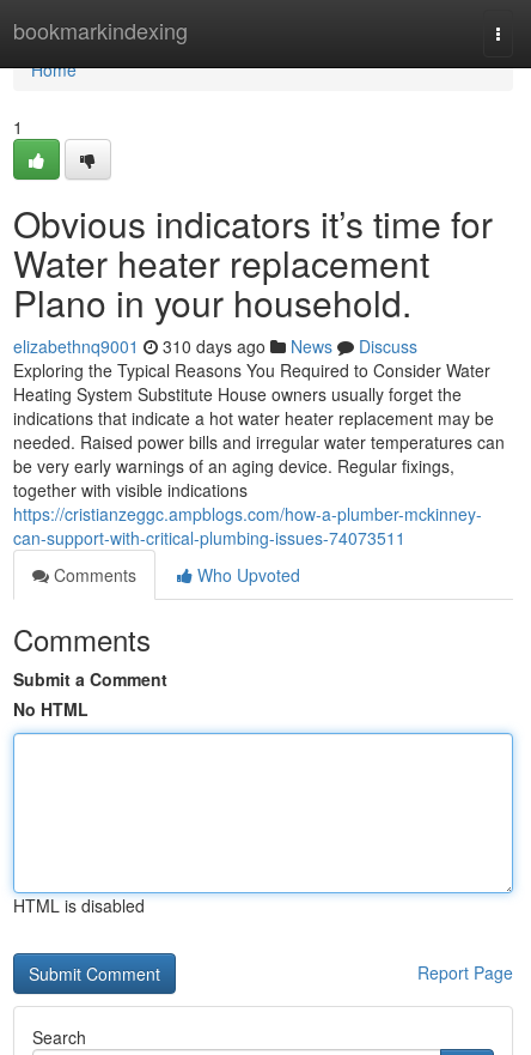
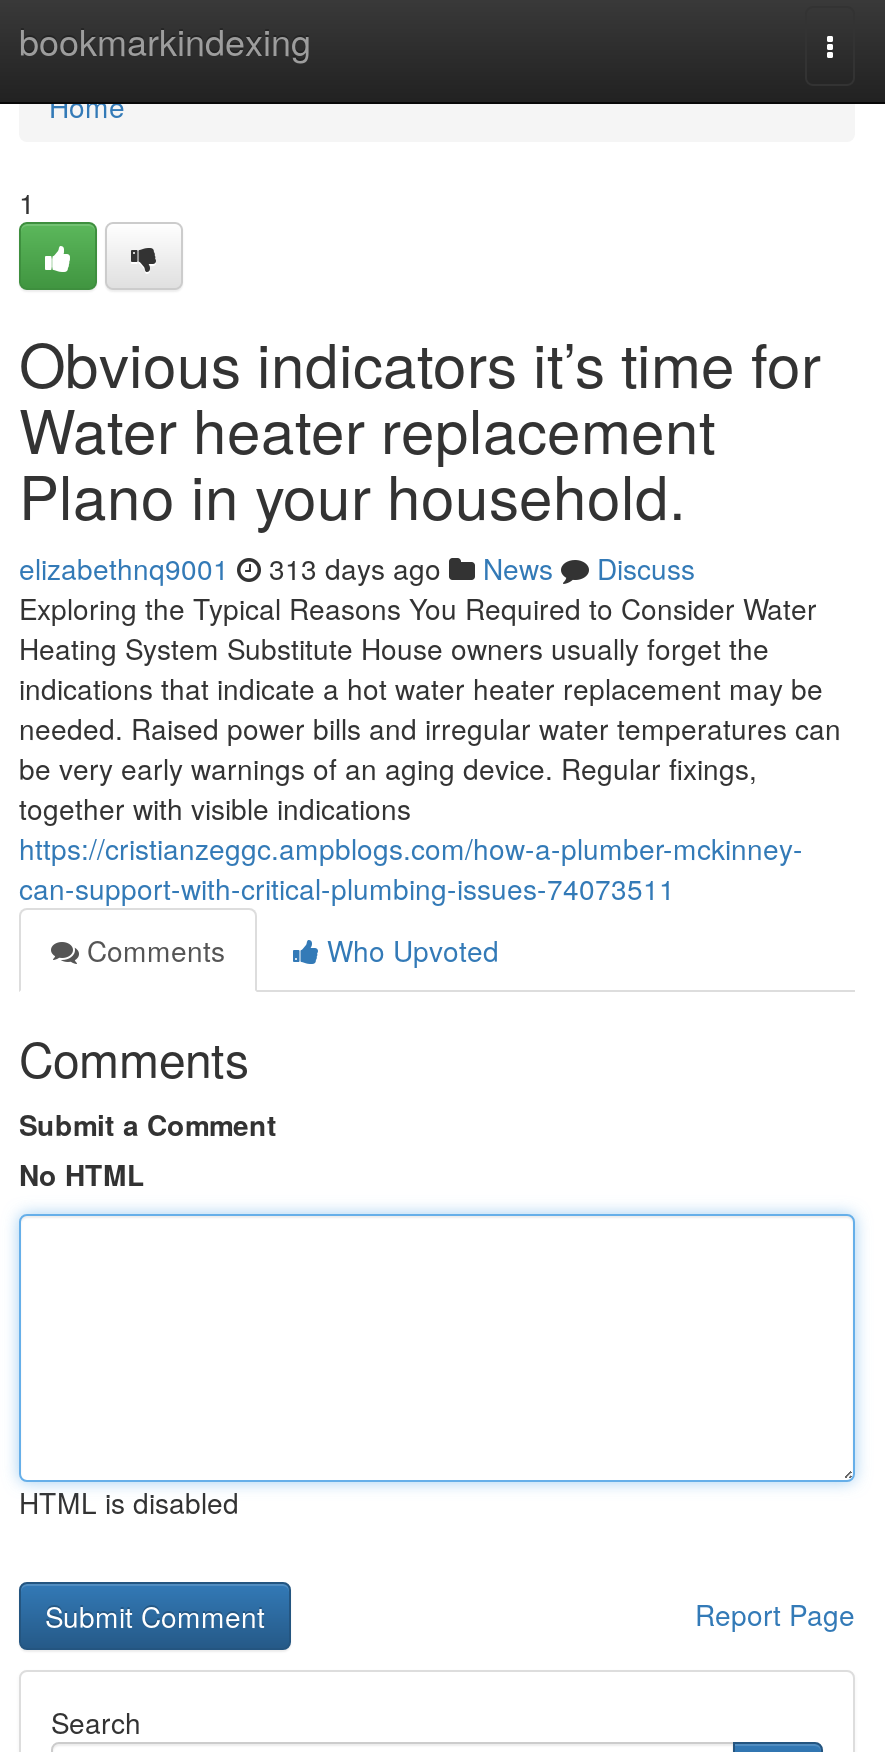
- elizabethnq9001 310 days ago News Discuss
+ elizabethnq9001 313 days ago News Discuss
